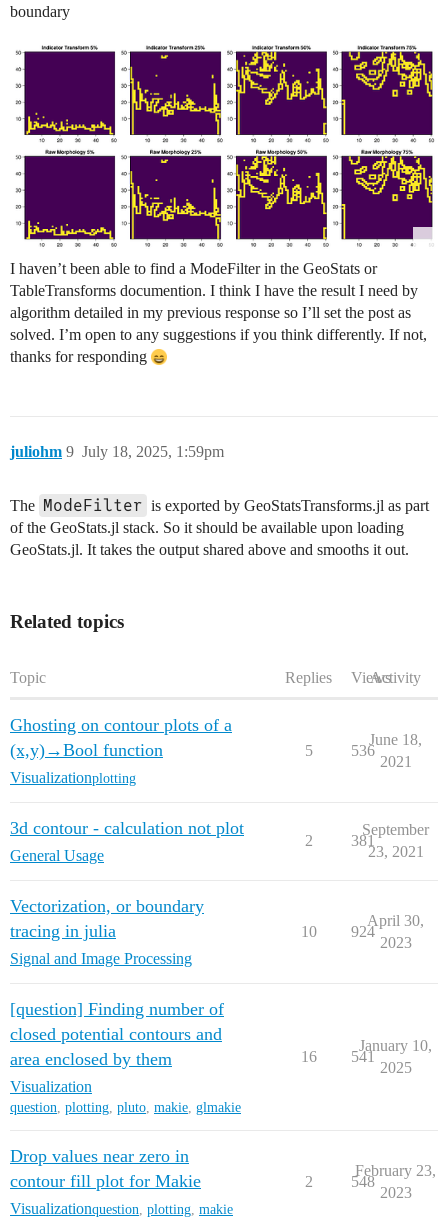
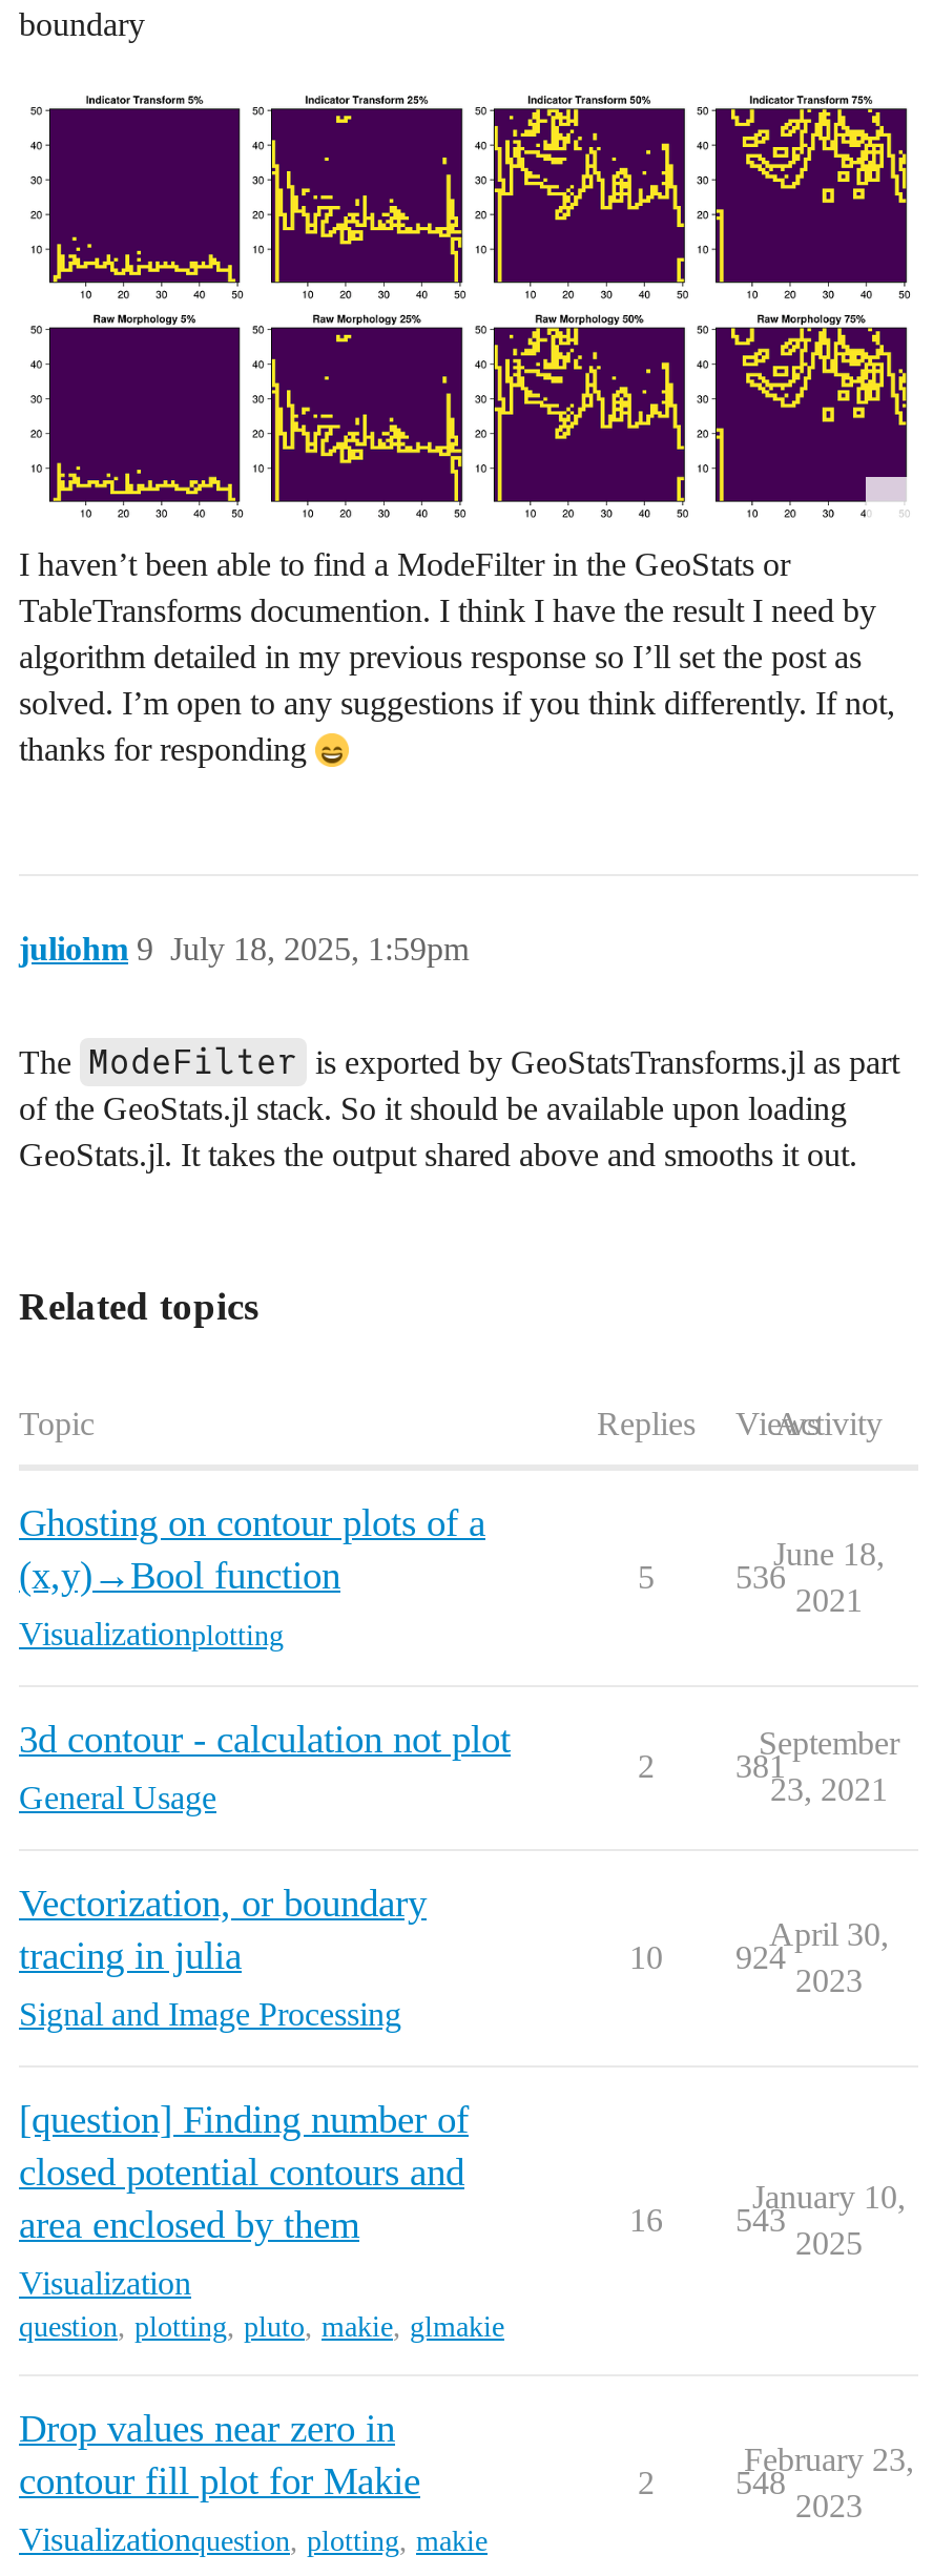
- 541
+ 543
